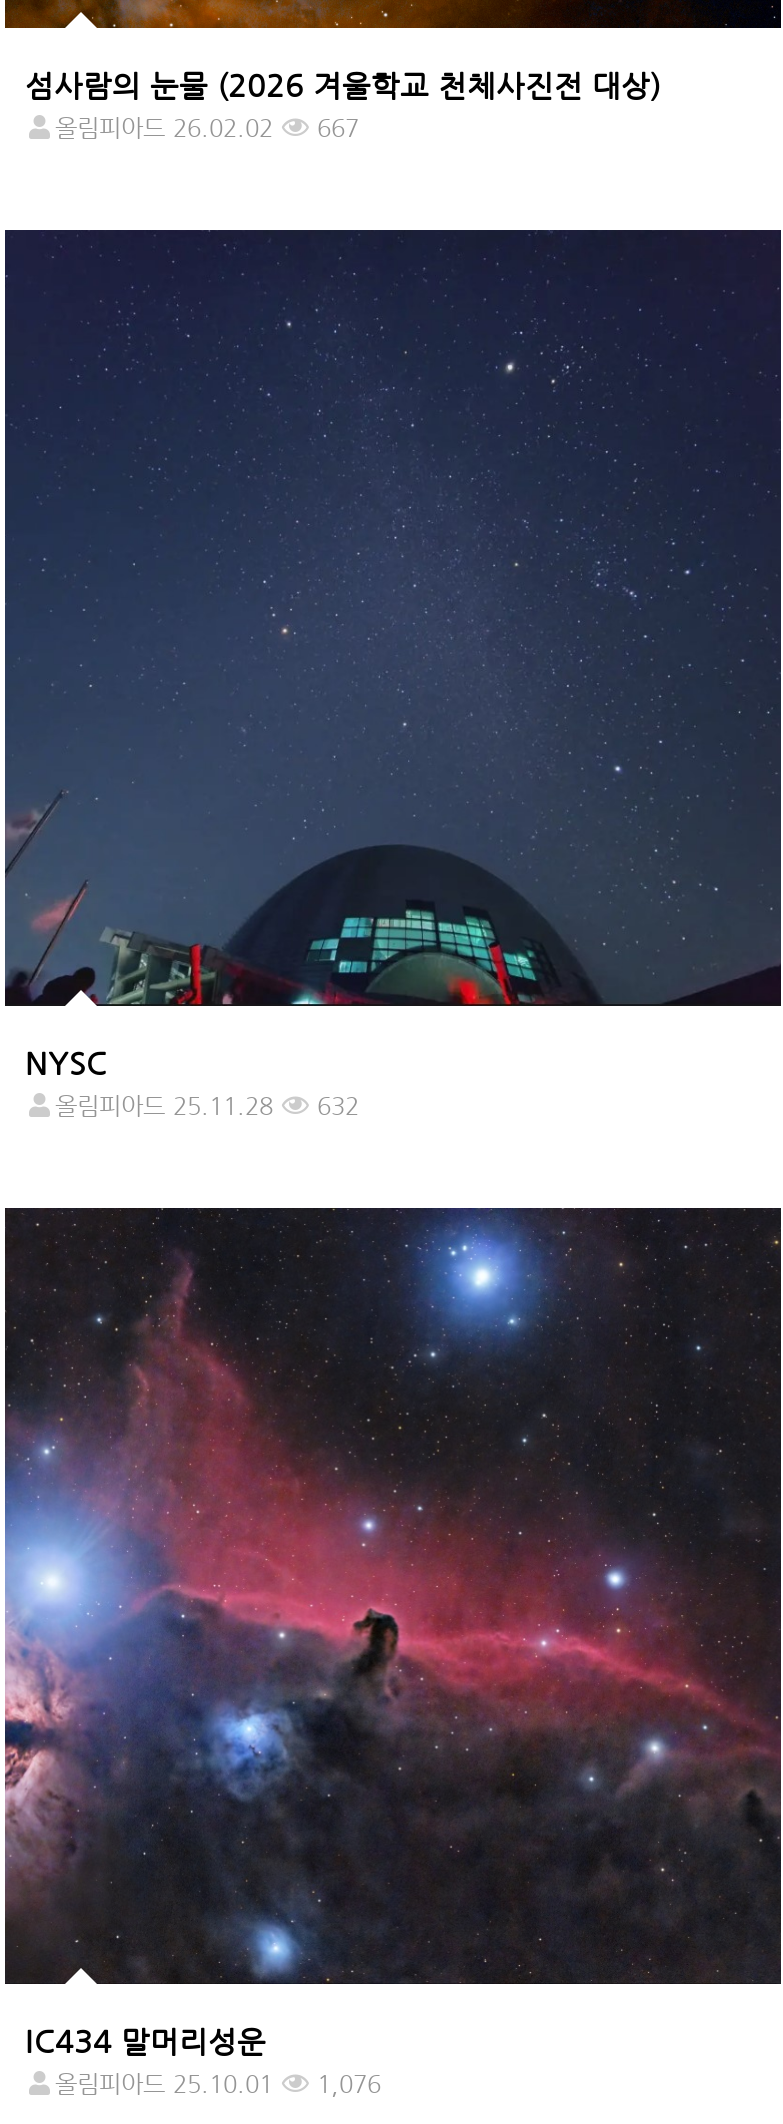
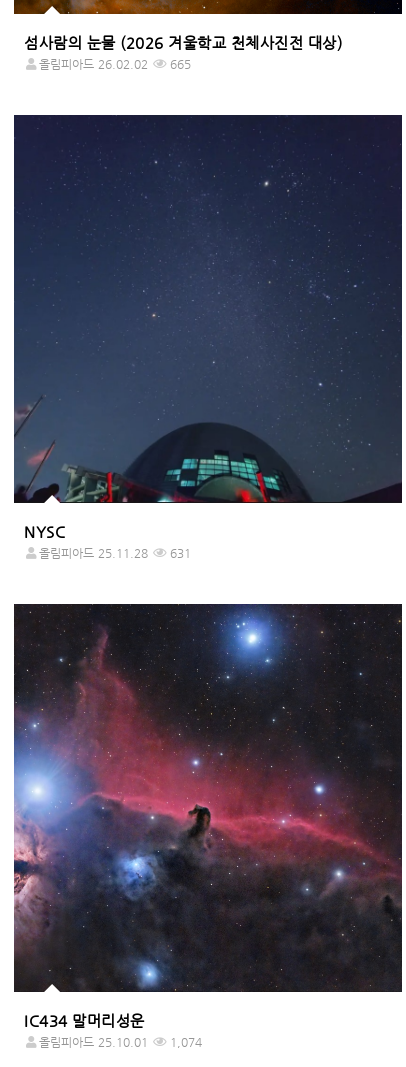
- 올림피아드 26.02.02 667
+ 올림피아드 26.02.02 665

- 올림피아드 25.11.28 632
+ 올림피아드 25.11.28 631

- 올림피아드 25.10.01 1,076
+ 올림피아드 25.10.01 1,074
